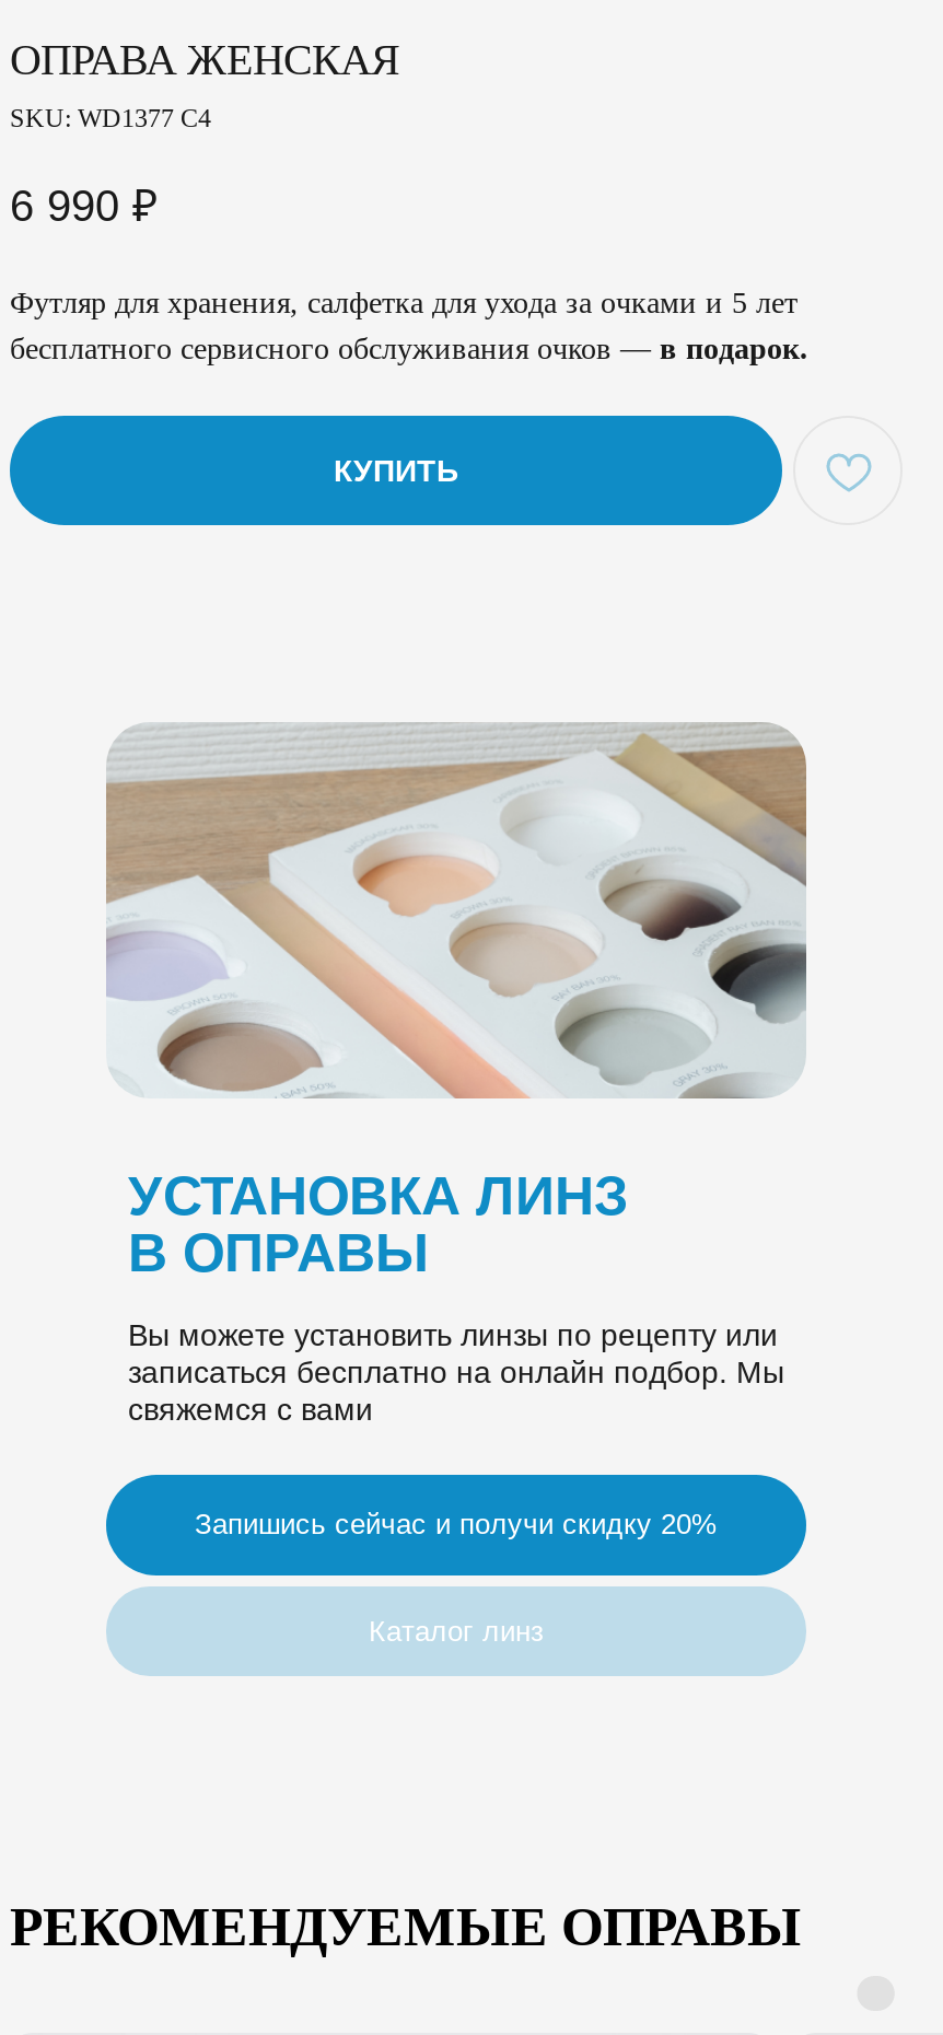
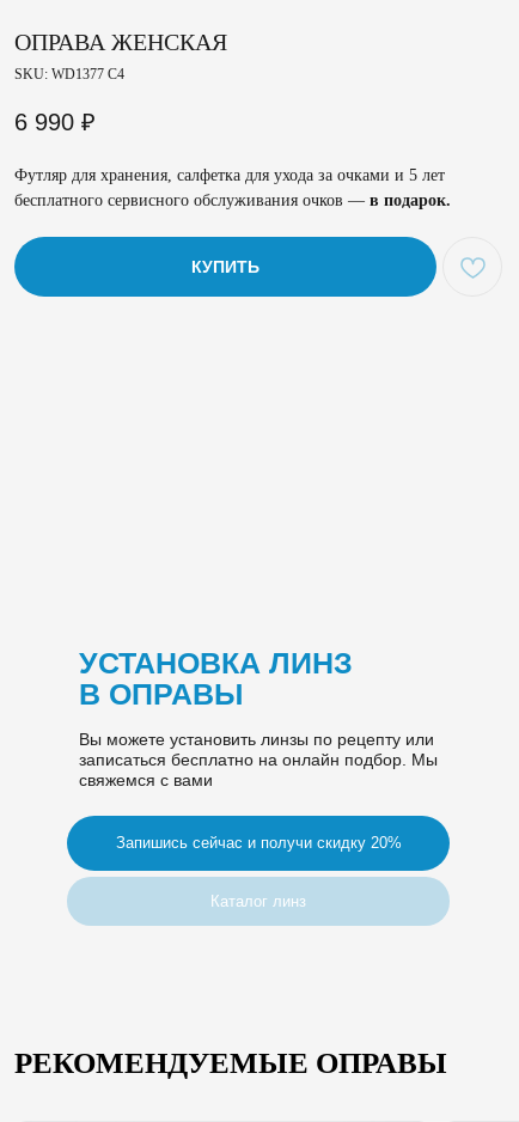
- [image]
